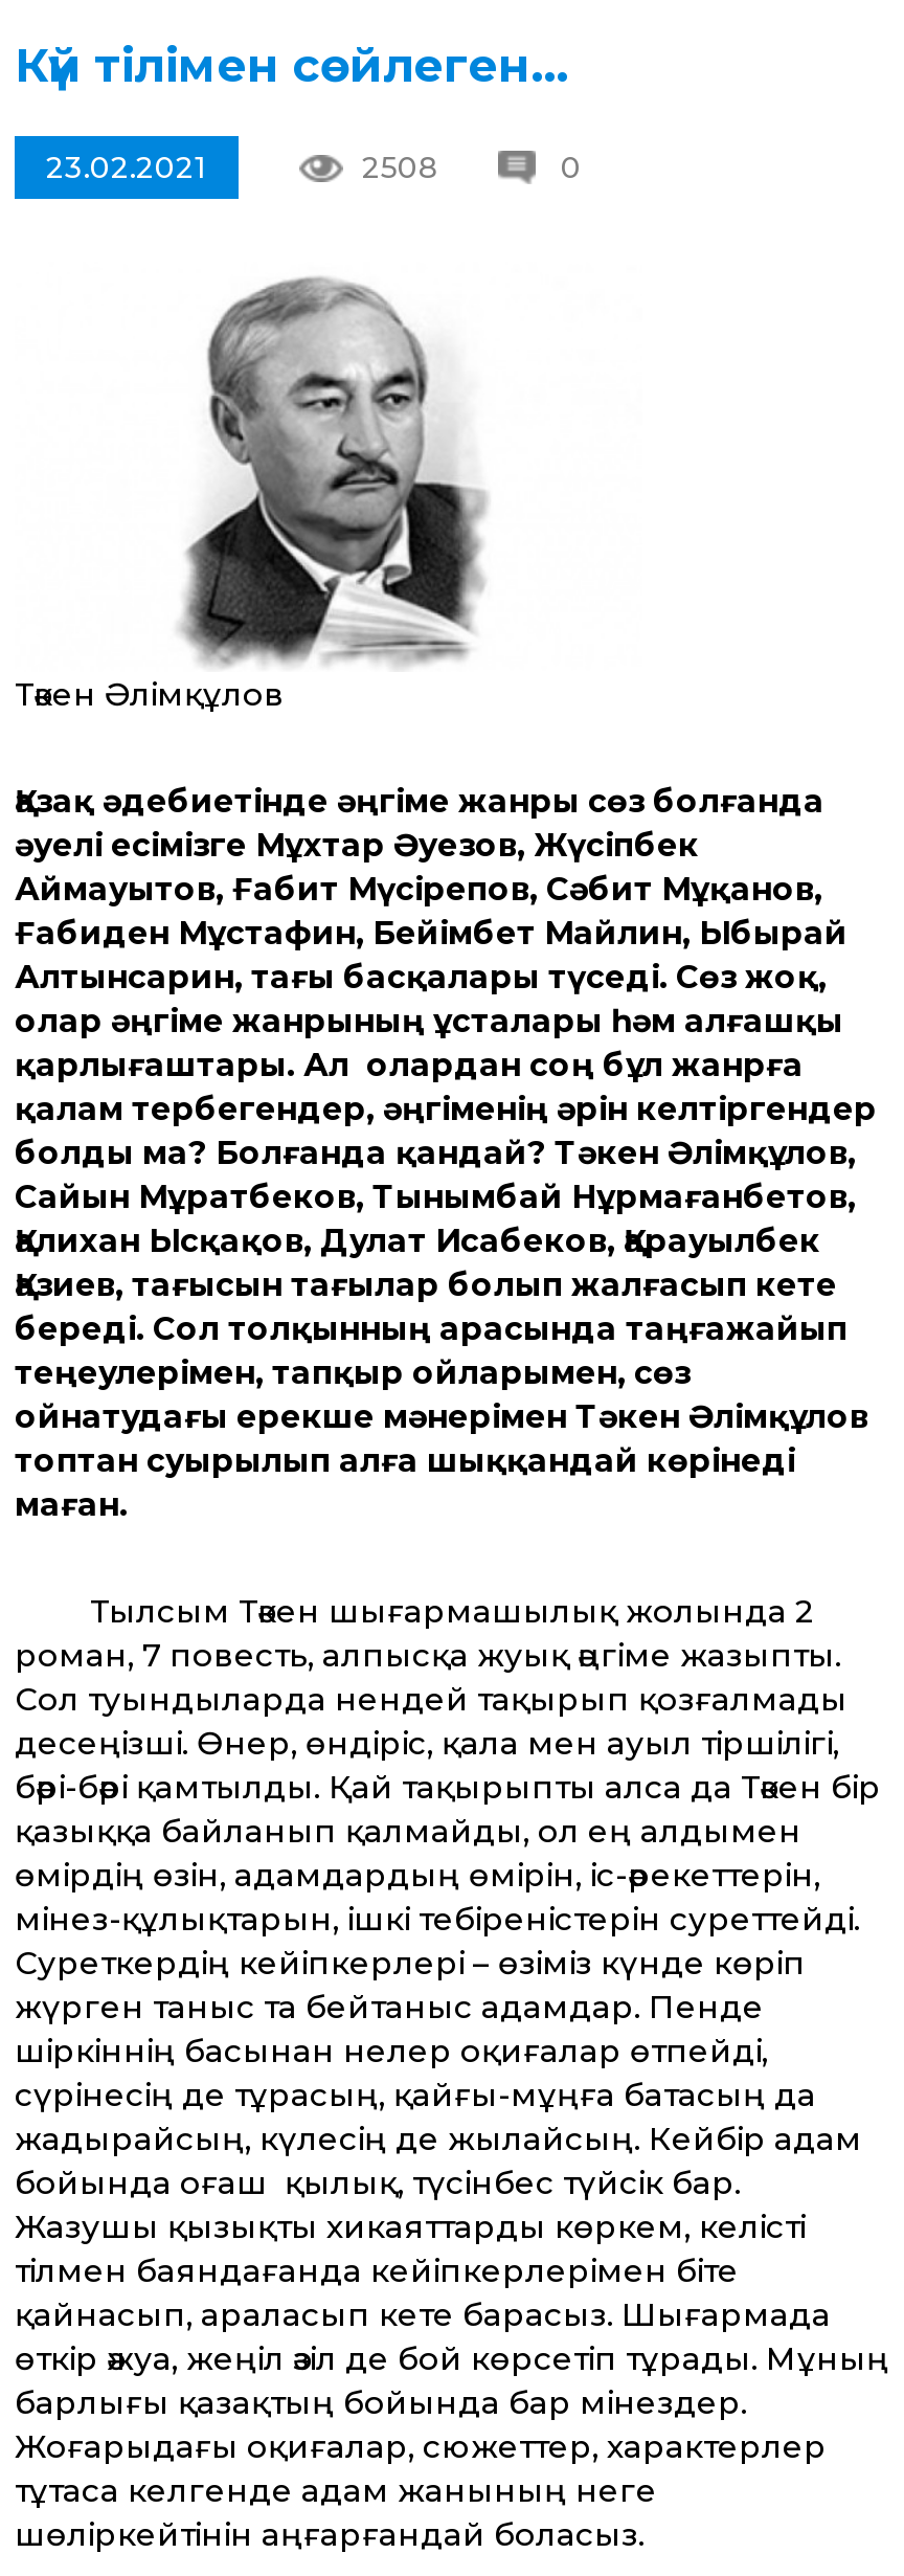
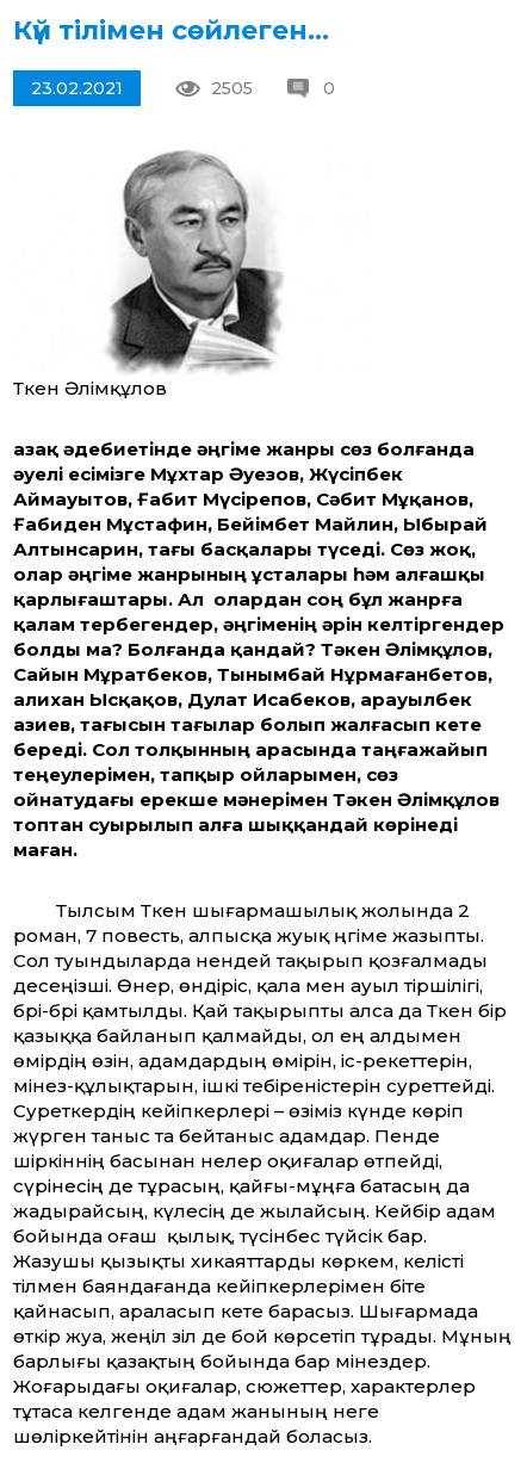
- 2508
+ 2505
